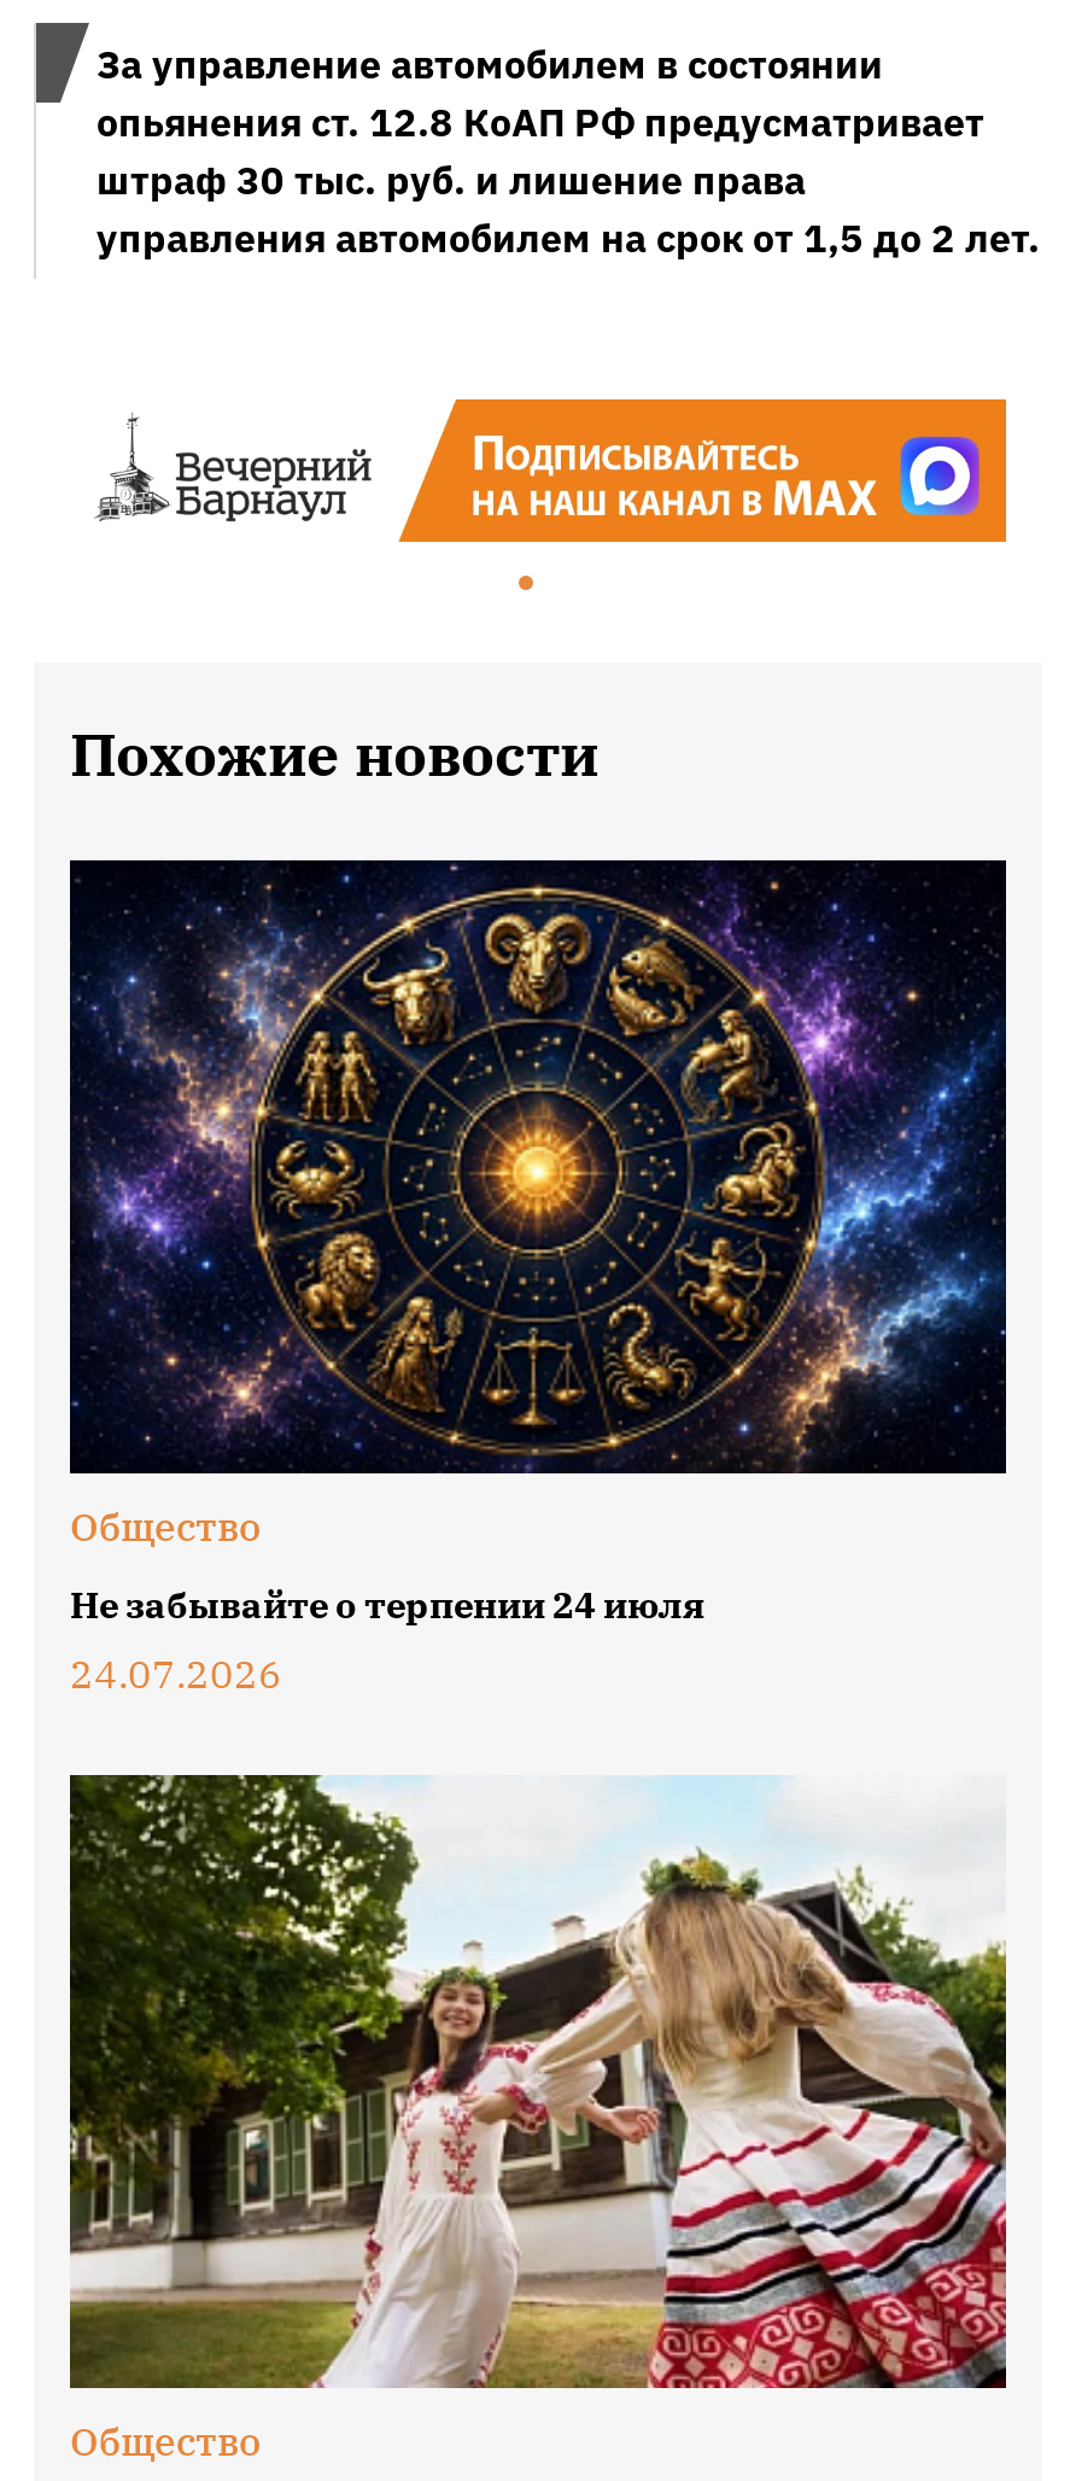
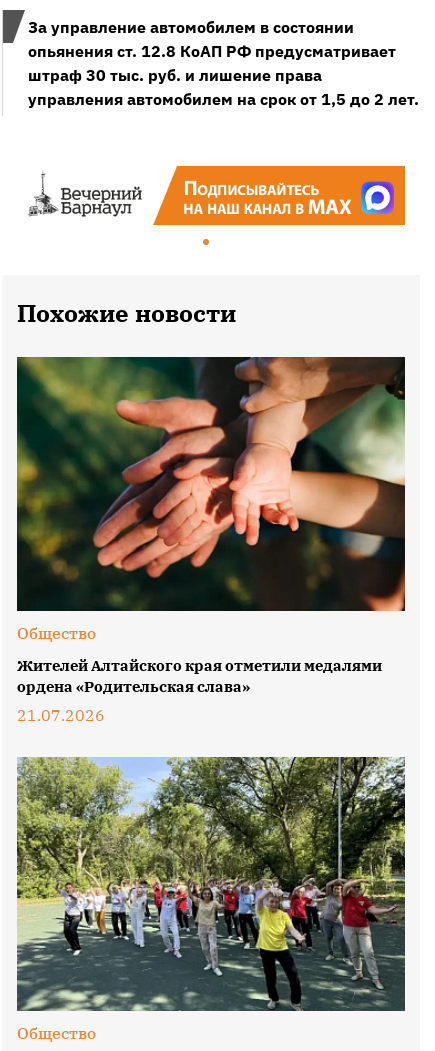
- [image]
+ [image]

- Не забывайте о терпении 24 июля
- 24.07.2026
+ Жителей Алтайского края отметили медалями
+ ордена «Родительская слава»
+ 21.07.2026

- [image]
+ [image]
